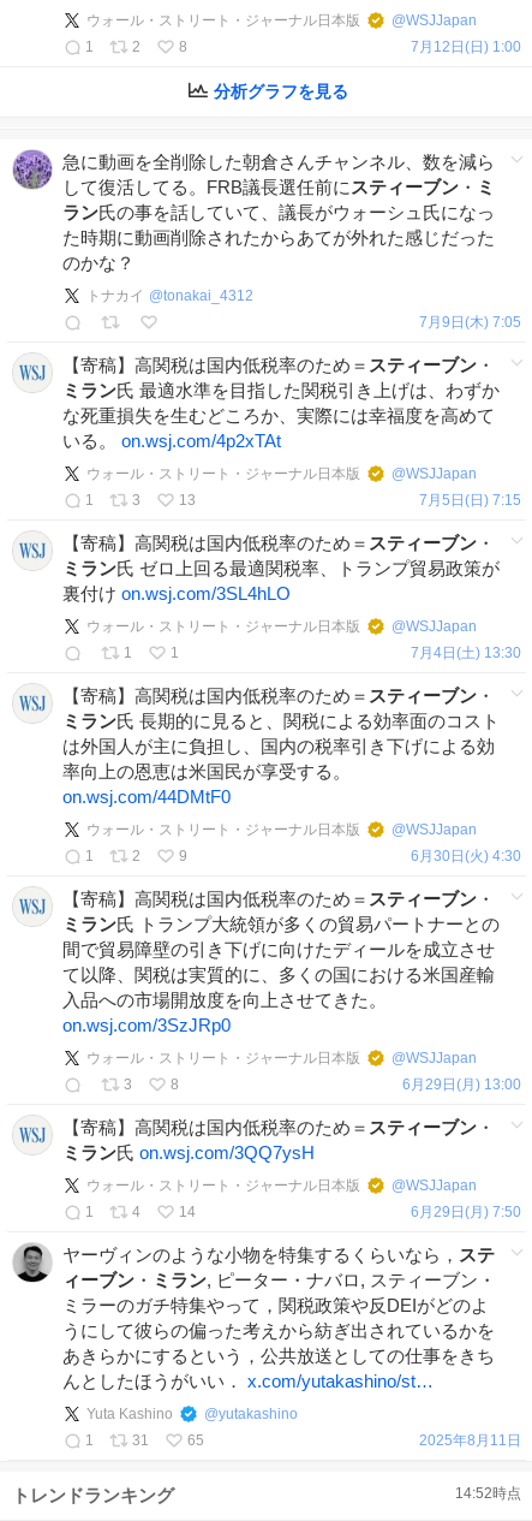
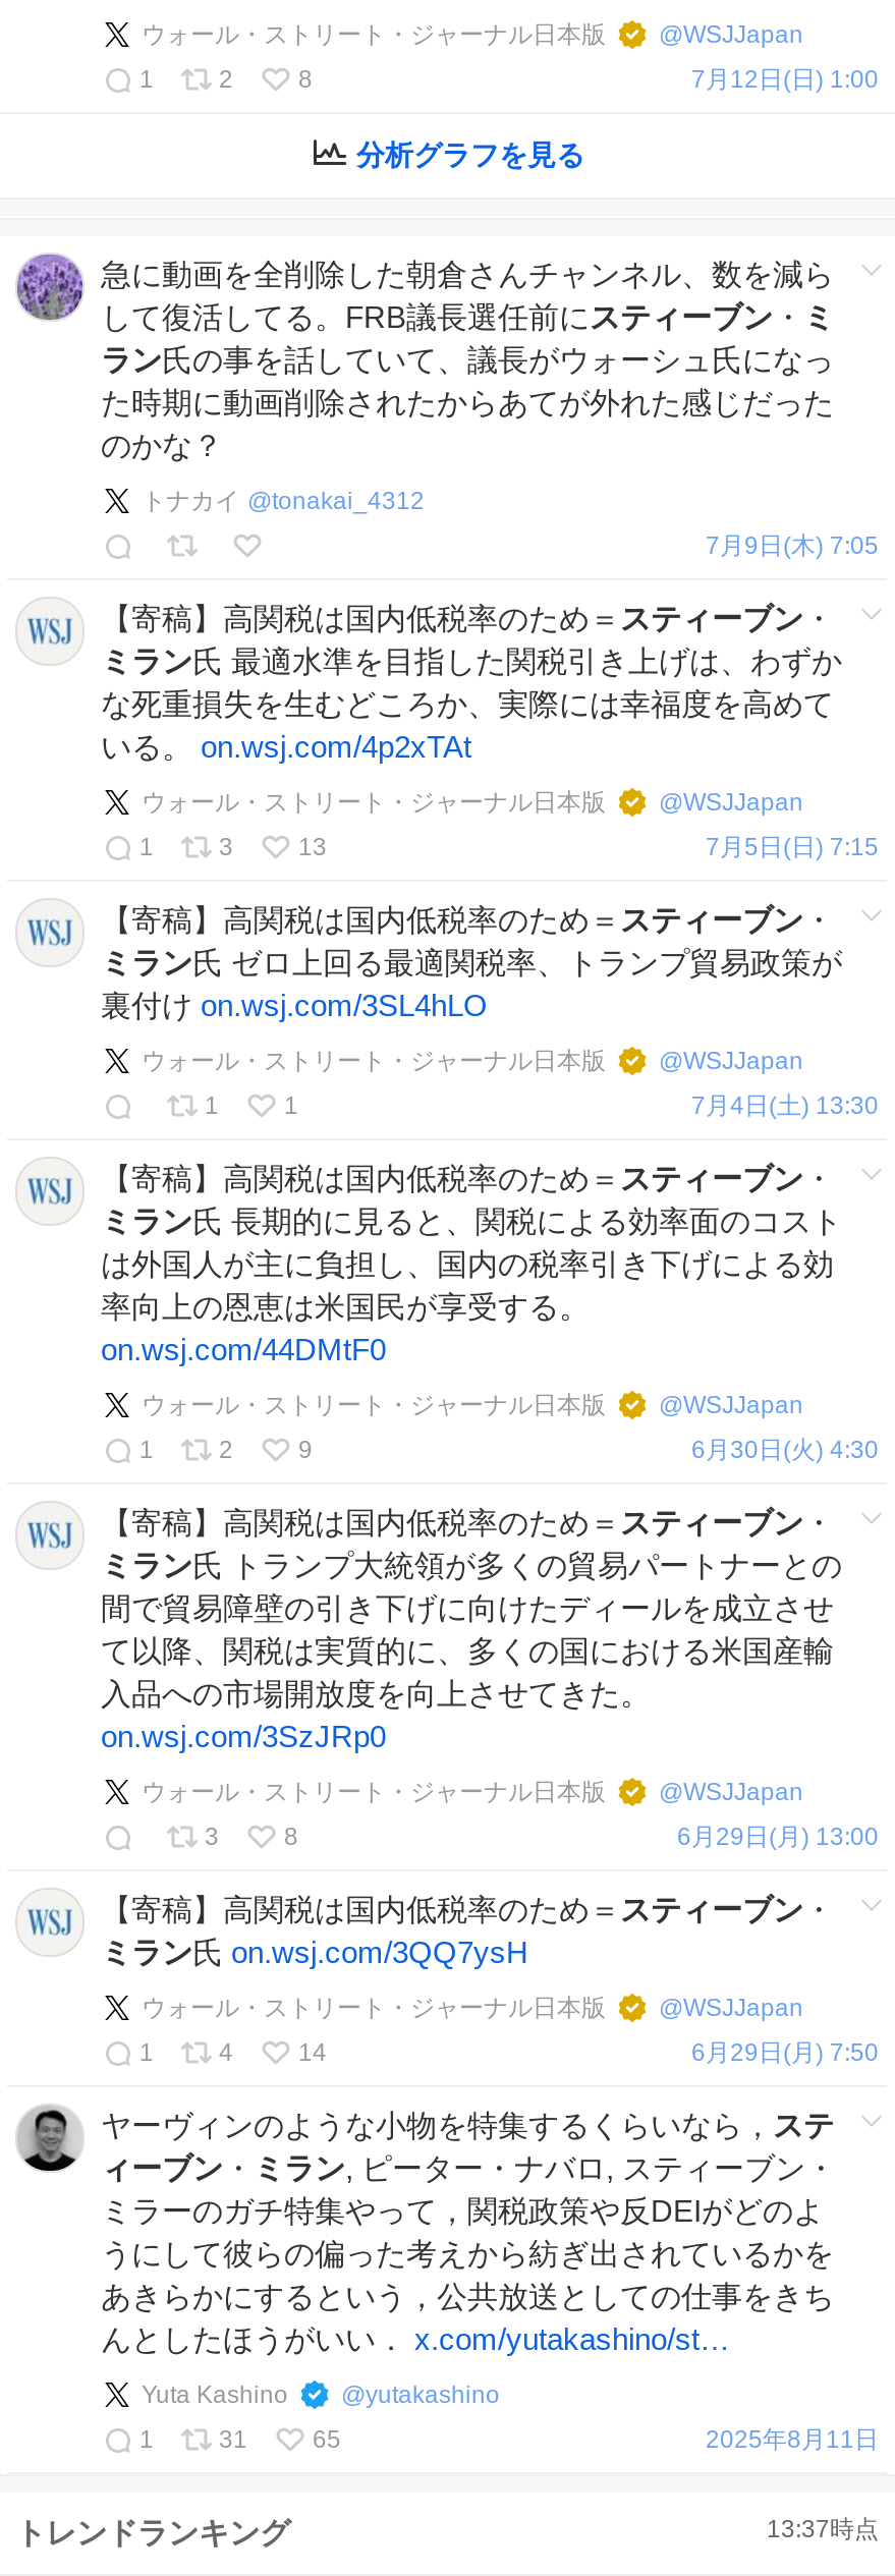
- 14:52時点
+ 13:37時点
